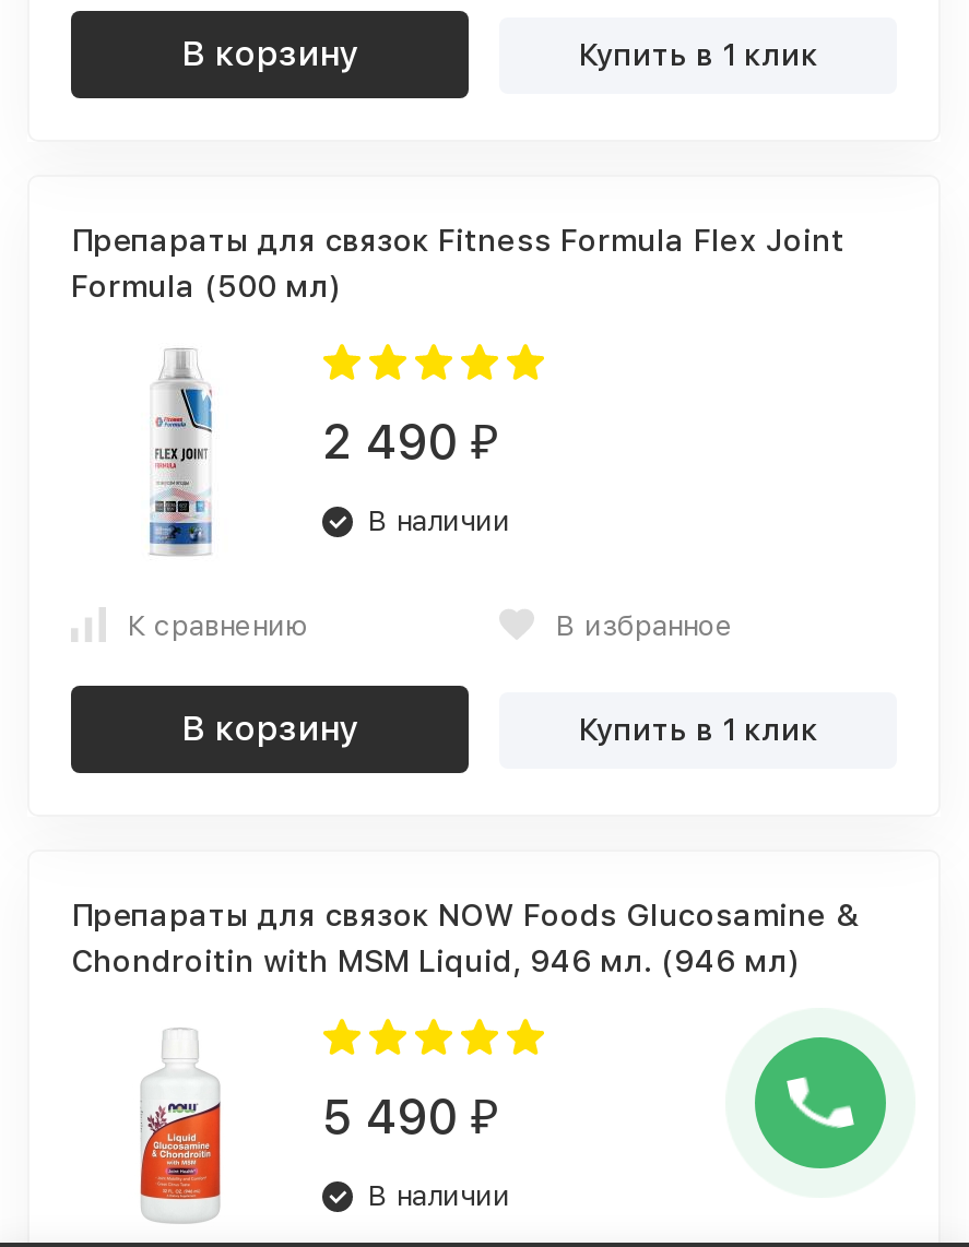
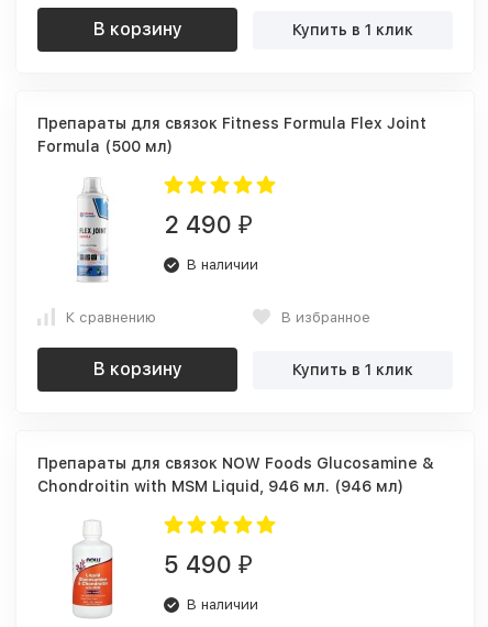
- [image]
